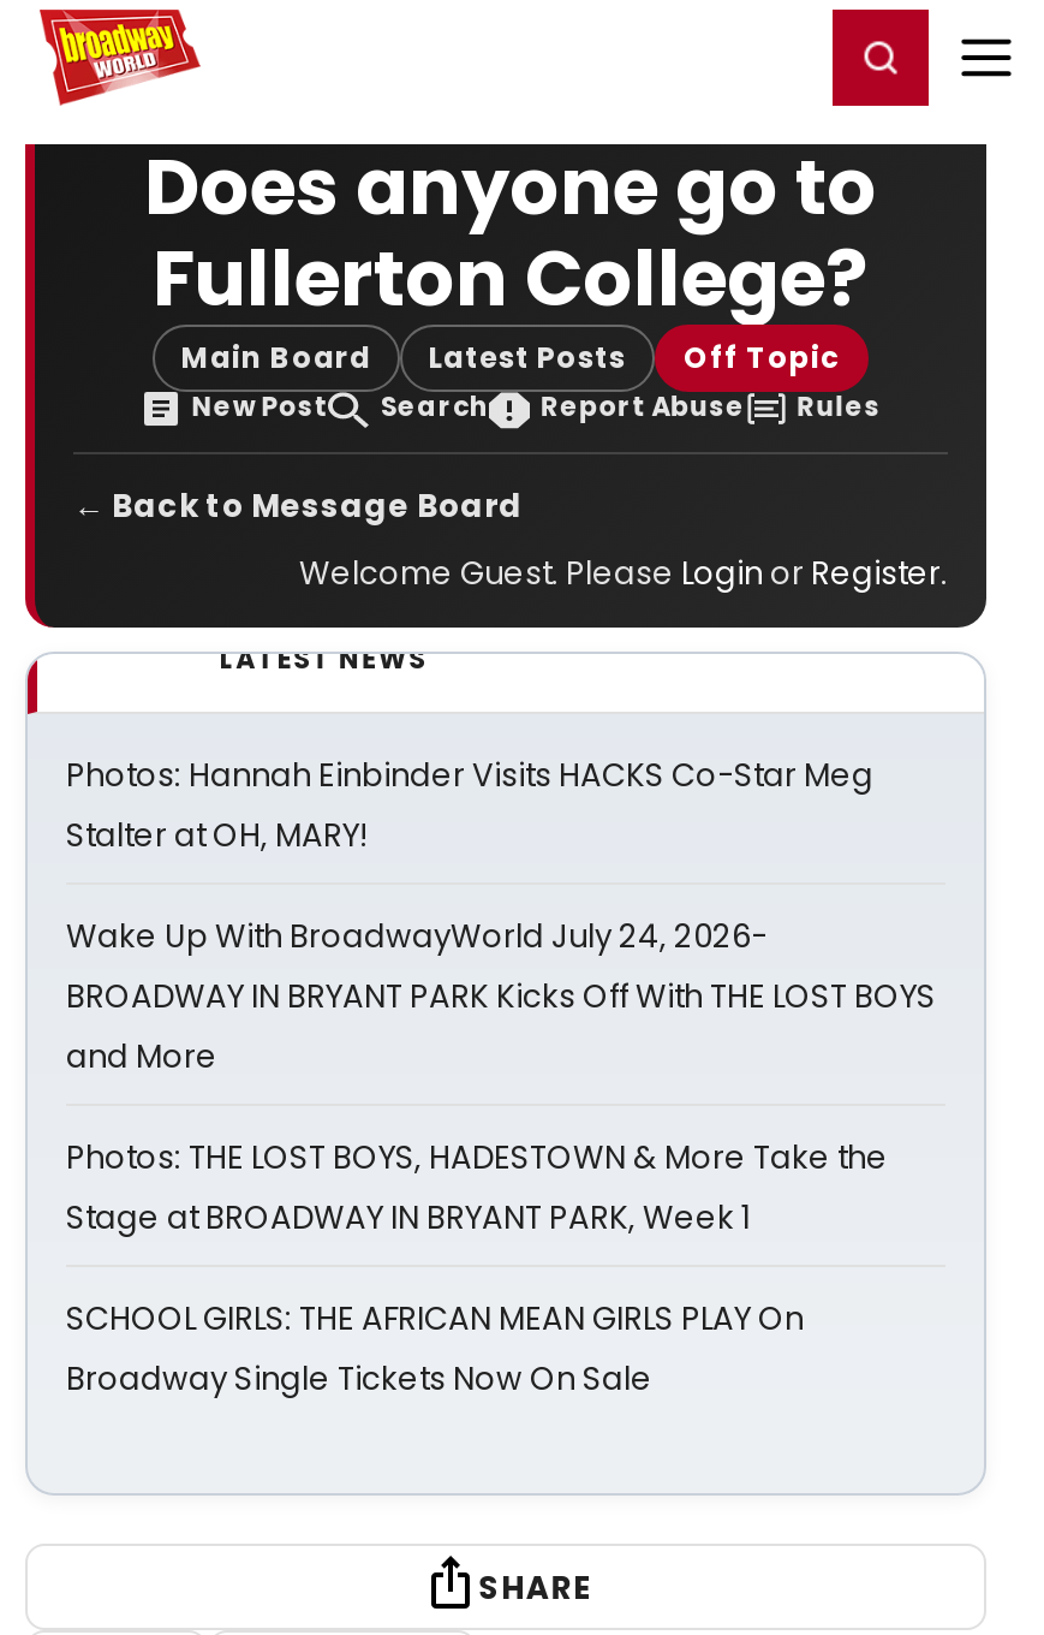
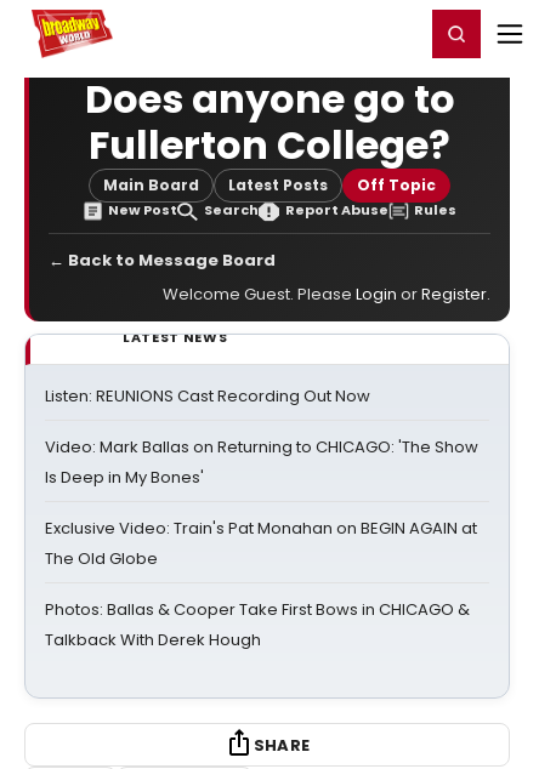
- Photos: Hannah Einbinder Visits HACKS Co-Star Meg
- Stalter at OH, MARY!
+ Listen: REUNIONS Cast Recording Out Now

- Wake Up With BroadwayWorld July 24, 2026-
- BROADWAY IN BRYANT PARK Kicks Off With THE LOST BOYS
- and More
+ Video: Mark Ballas on Returning to CHICAGO: 'The Show
+ Is Deep in My Bones'

- Photos: THE LOST BOYS, HADESTOWN & More Take the
- Stage at BROADWAY IN BRYANT PARK, Week 1
+ Exclusive Video: Train's Pat Monahan on BEGIN AGAIN at
+ The Old Globe

- SCHOOL GIRLS: THE AFRICAN MEAN GIRLS PLAY On
- Broadway Single Tickets Now On Sale
+ Photos: Ballas & Cooper Take First Bows in CHICAGO &
+ Talkback With Derek Hough
